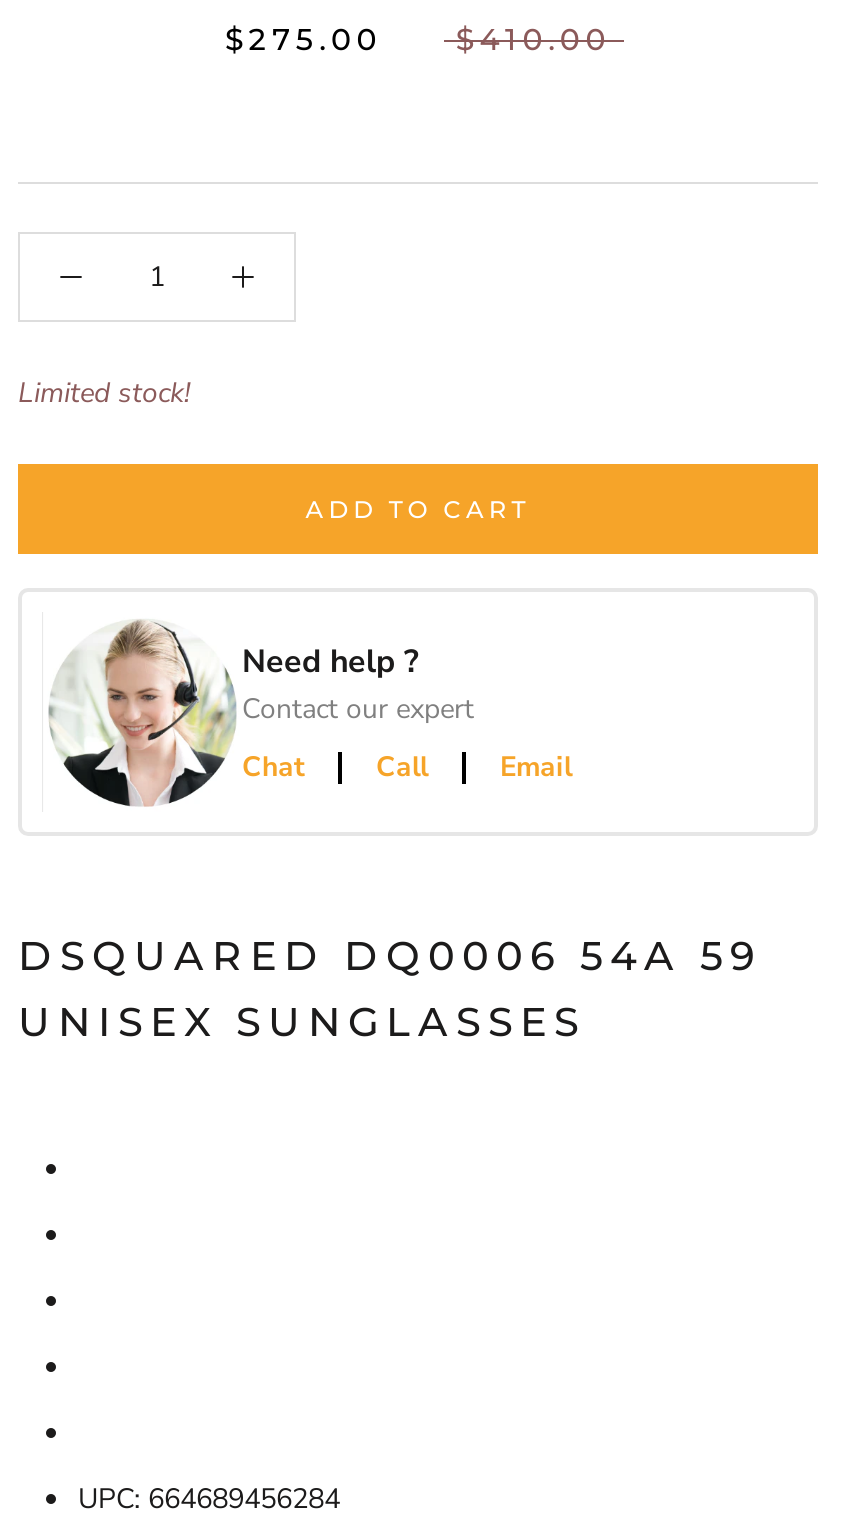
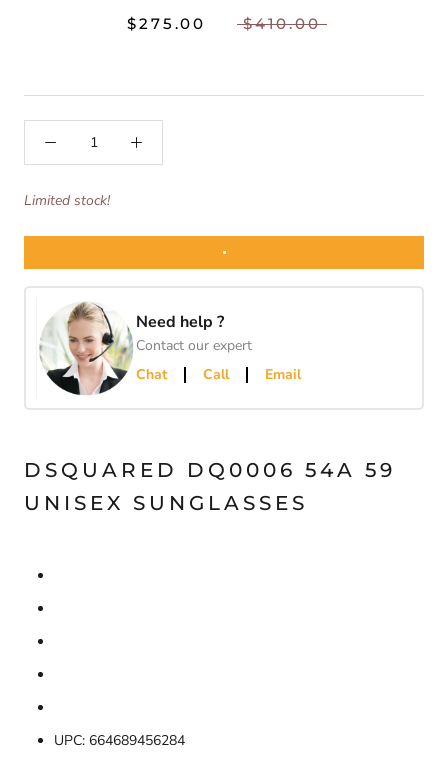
- ADD TO CART
